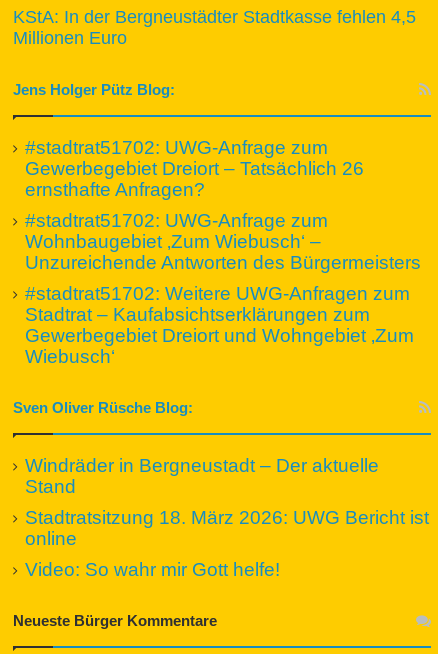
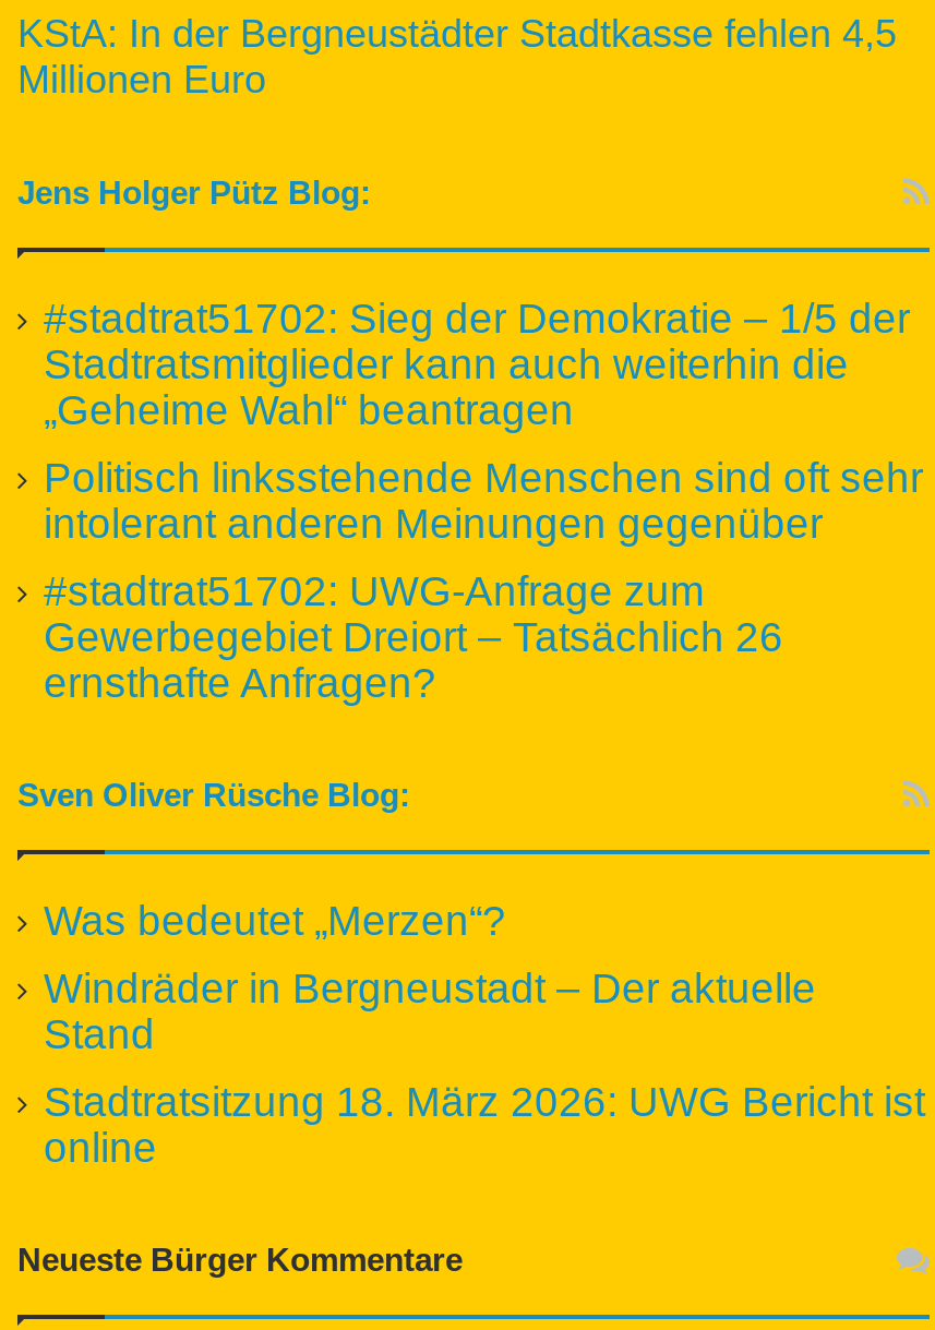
+ #stadtrat51702: Sieg der Demokratie – 1/5 der
+ Stadtratsmitglieder kann auch weiterhin die
+ „Geheime Wahl“ beantragen
+ Politisch linksstehende Menschen sind oft sehr
+ intolerant anderen Meinungen gegenüber

moved down: #stadtrat51702: UWG-Anfrage zum | Gewerbegebiet Dreiort – Tatsächlich 26 | ernsthafte Anfragen?

- #stadtrat51702: UWG-Anfrage zum
- Wohnbaugebiet ‚Zum Wiebusch‘ –
- Unzureichende Antworten des Bürgermeisters
- #stadtrat51702: Weitere UWG-Anfragen zum
- Stadtrat – Kaufabsichtserklärungen zum
- Gewerbegebiet Dreiort und Wohngebiet ‚Zum
- Wiebusch‘

+ Was bedeutet „Merzen“?

- Video: So wahr mir Gott helfe!
